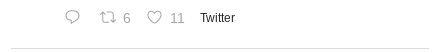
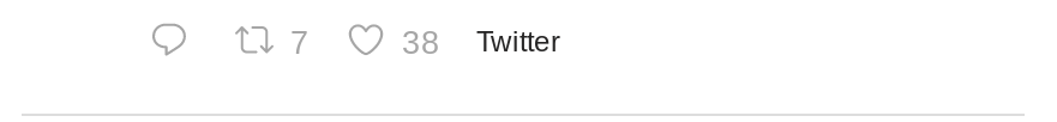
- 6
- 11
+ 7
+ 38
